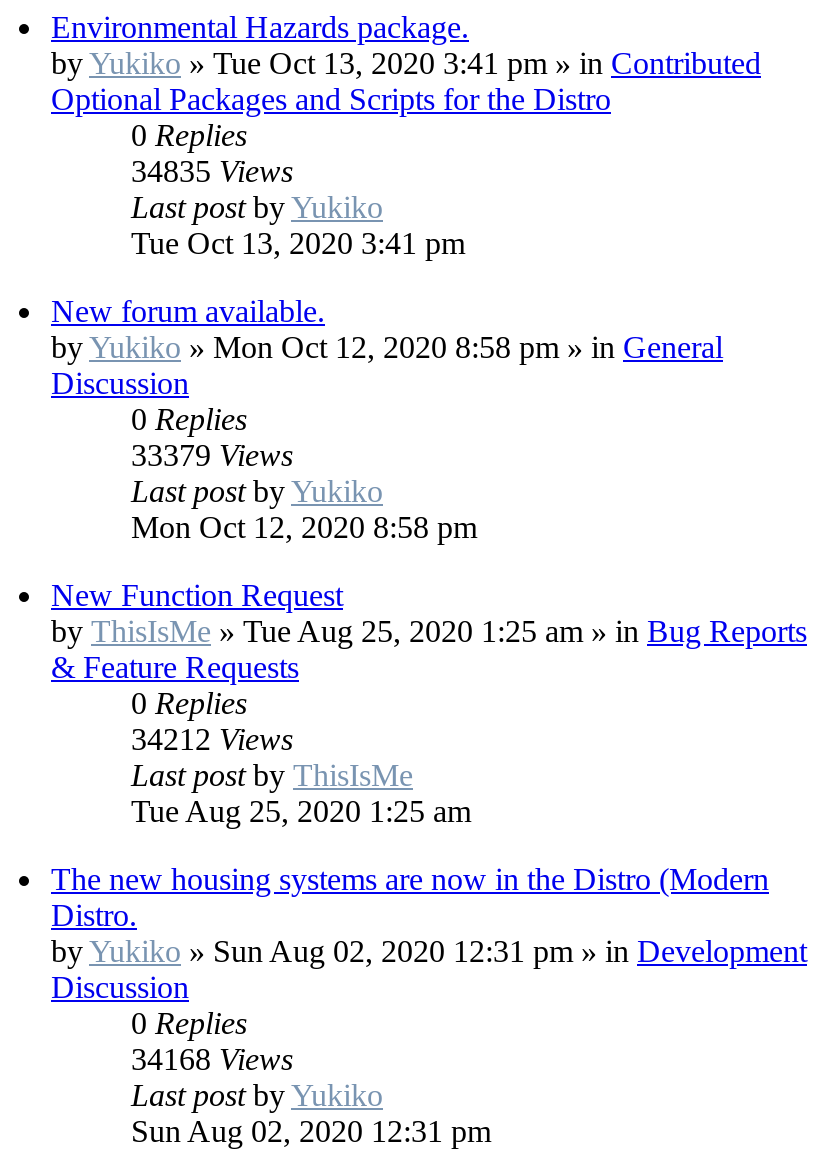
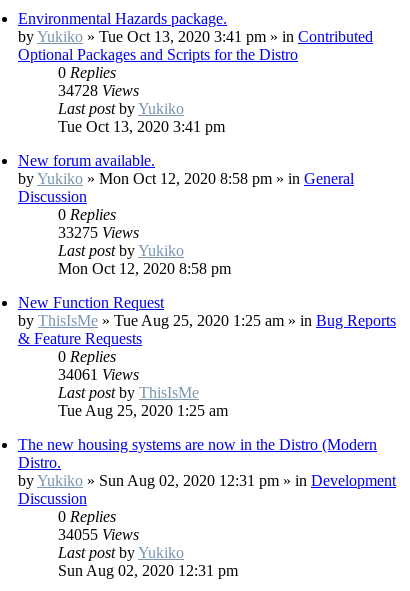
- 34835 Views
+ 34728 Views

- 33379 Views
+ 33275 Views

- 34212 Views
+ 34061 Views

- 34168 Views
+ 34055 Views
